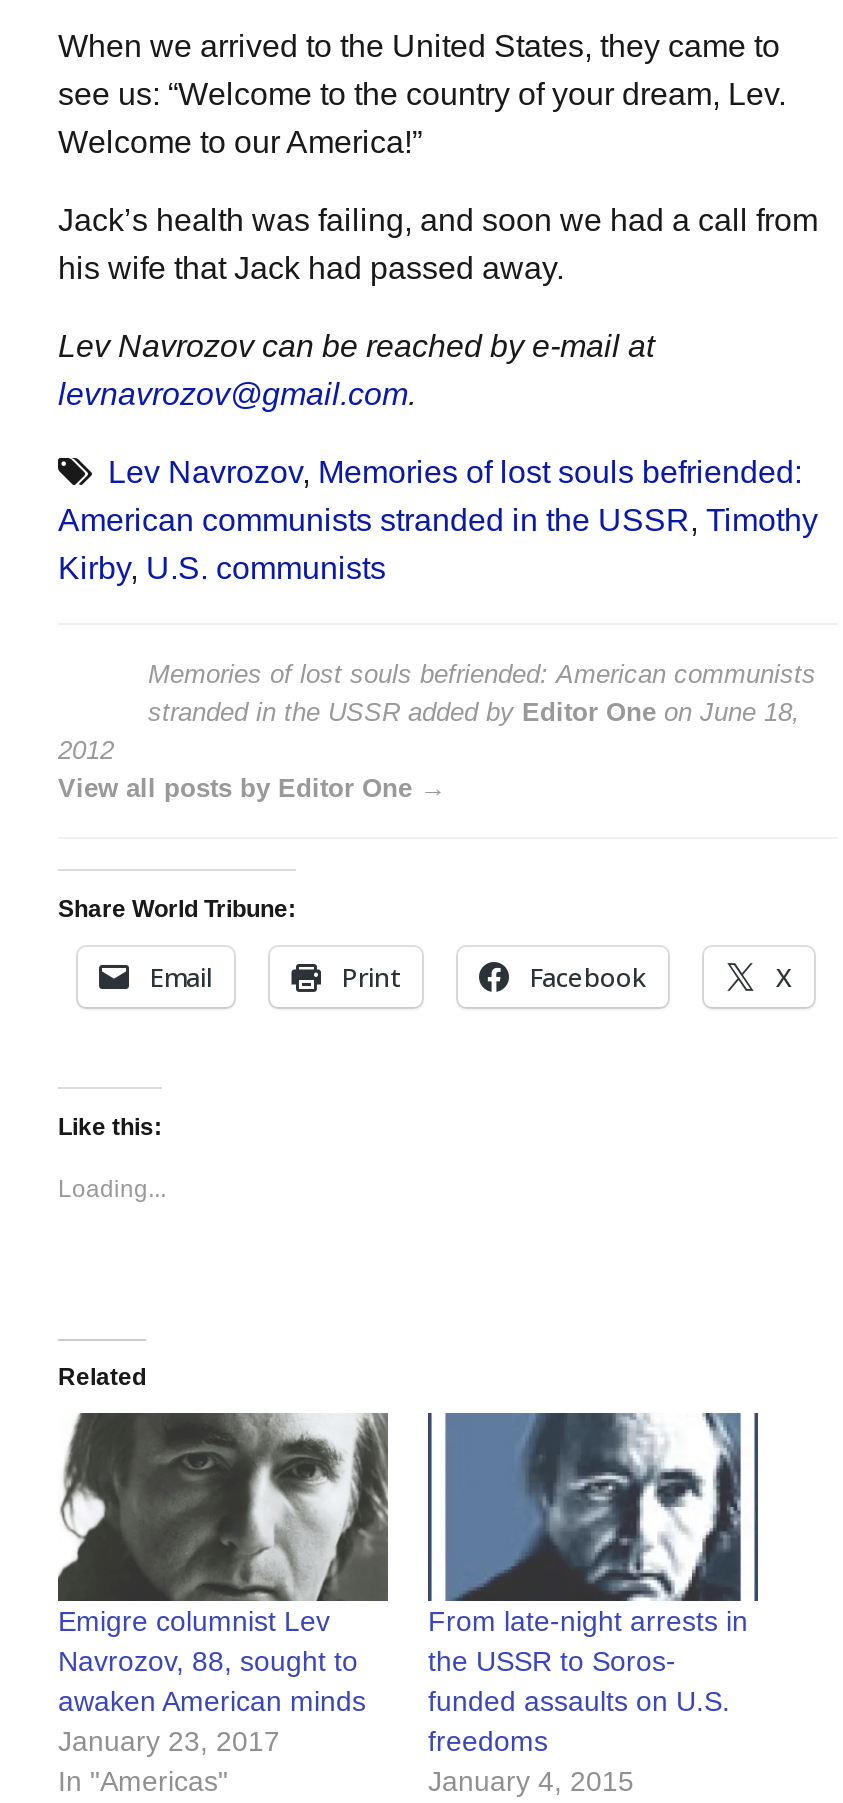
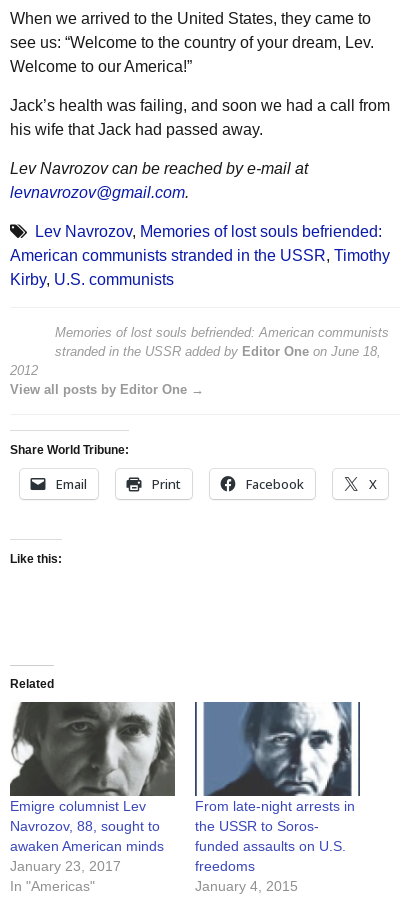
- Loading...
